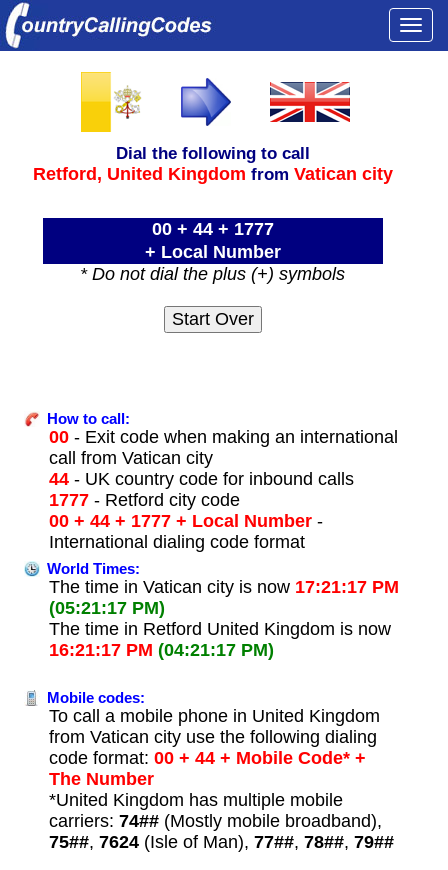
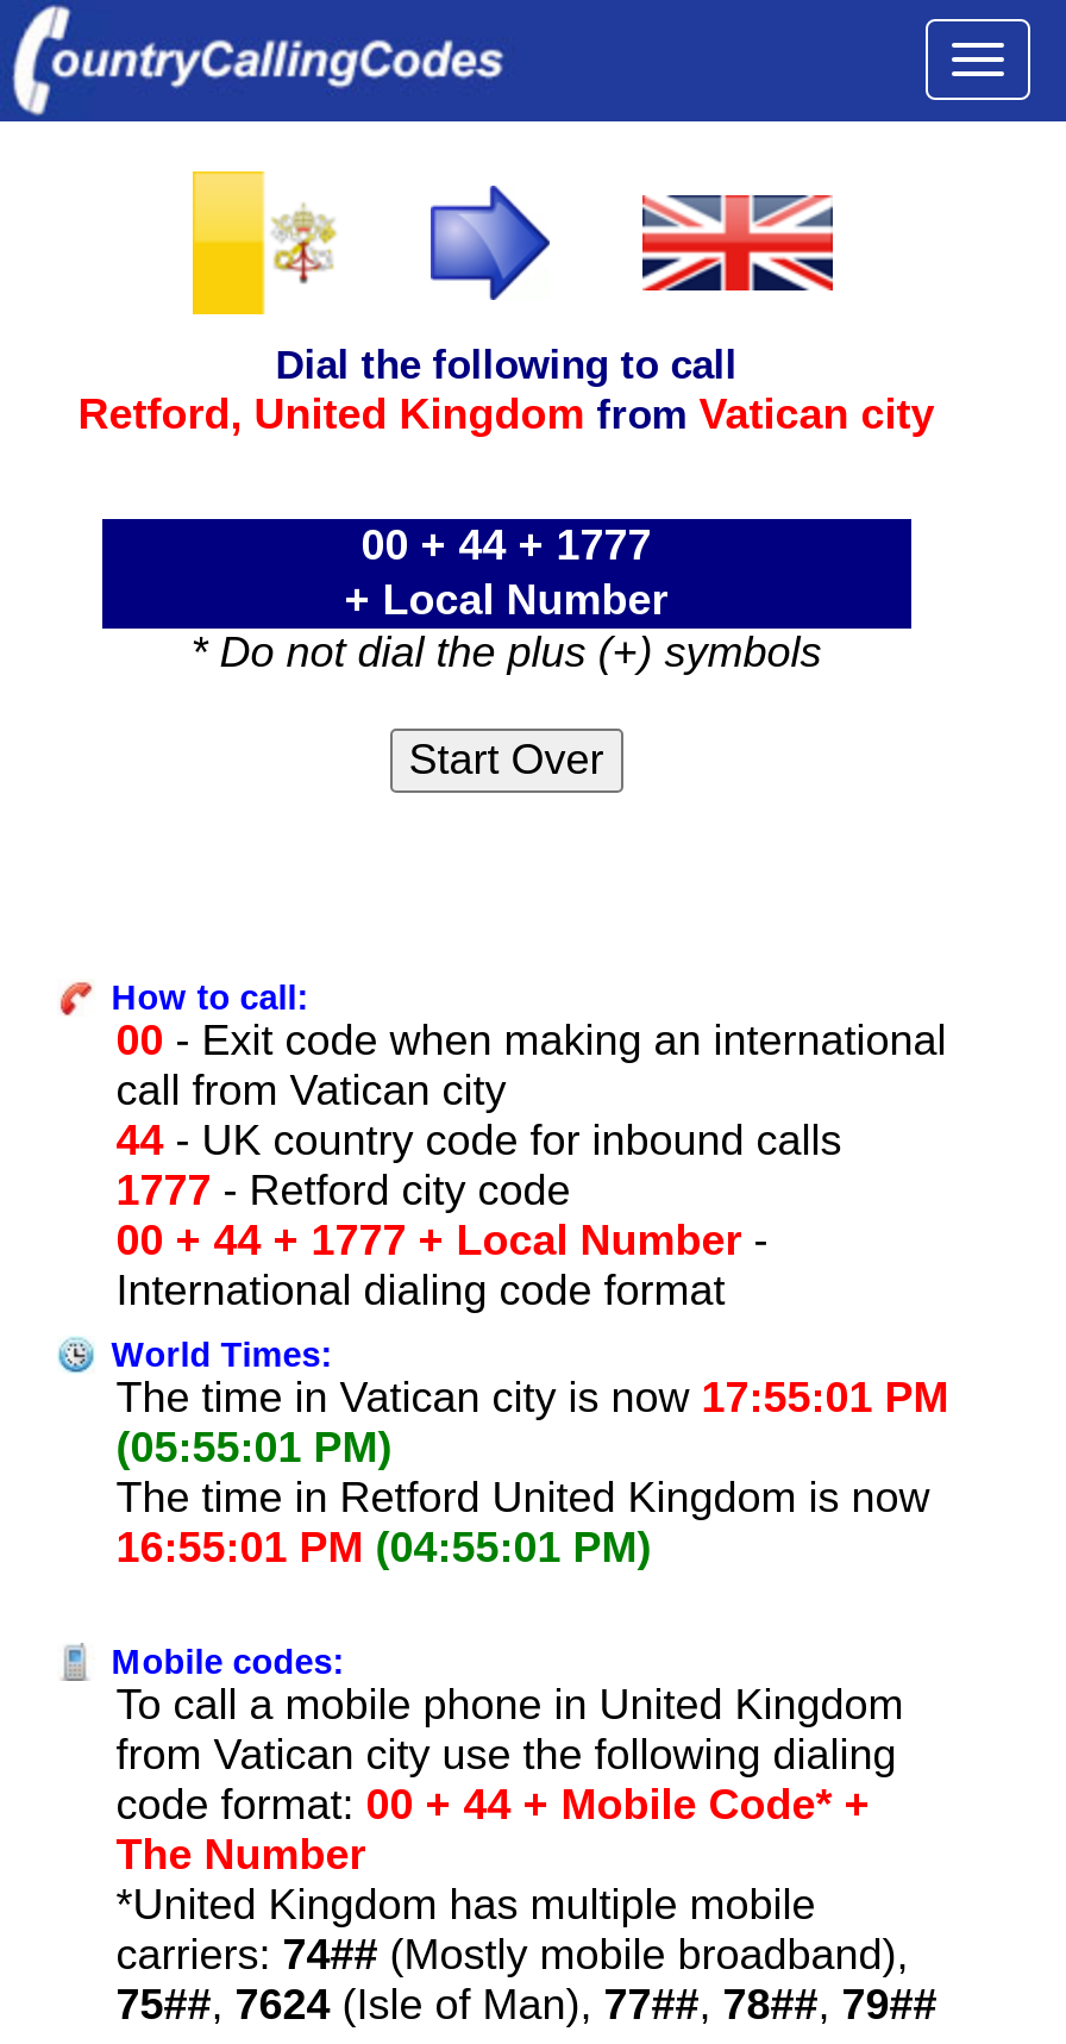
- The time in Vatican city is now 17:21:17 PM
+ The time in Vatican city is now 17:55:01 PM

- (05:21:17 PM)
+ (05:55:01 PM)

- 16:21:17 PM (04:21:17 PM)
+ 16:55:01 PM (04:55:01 PM)
